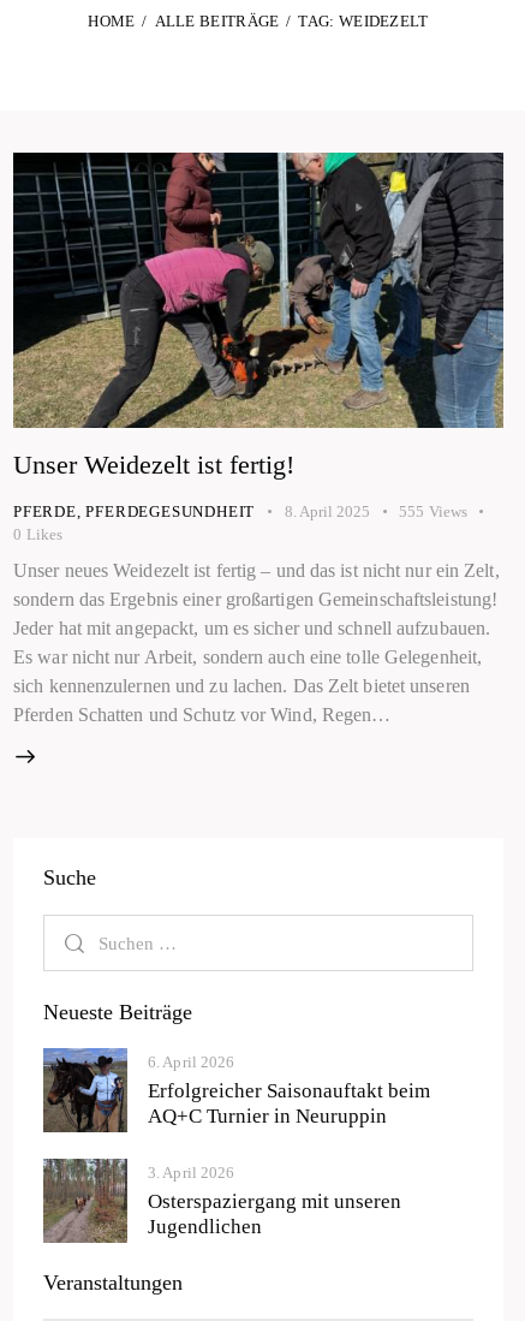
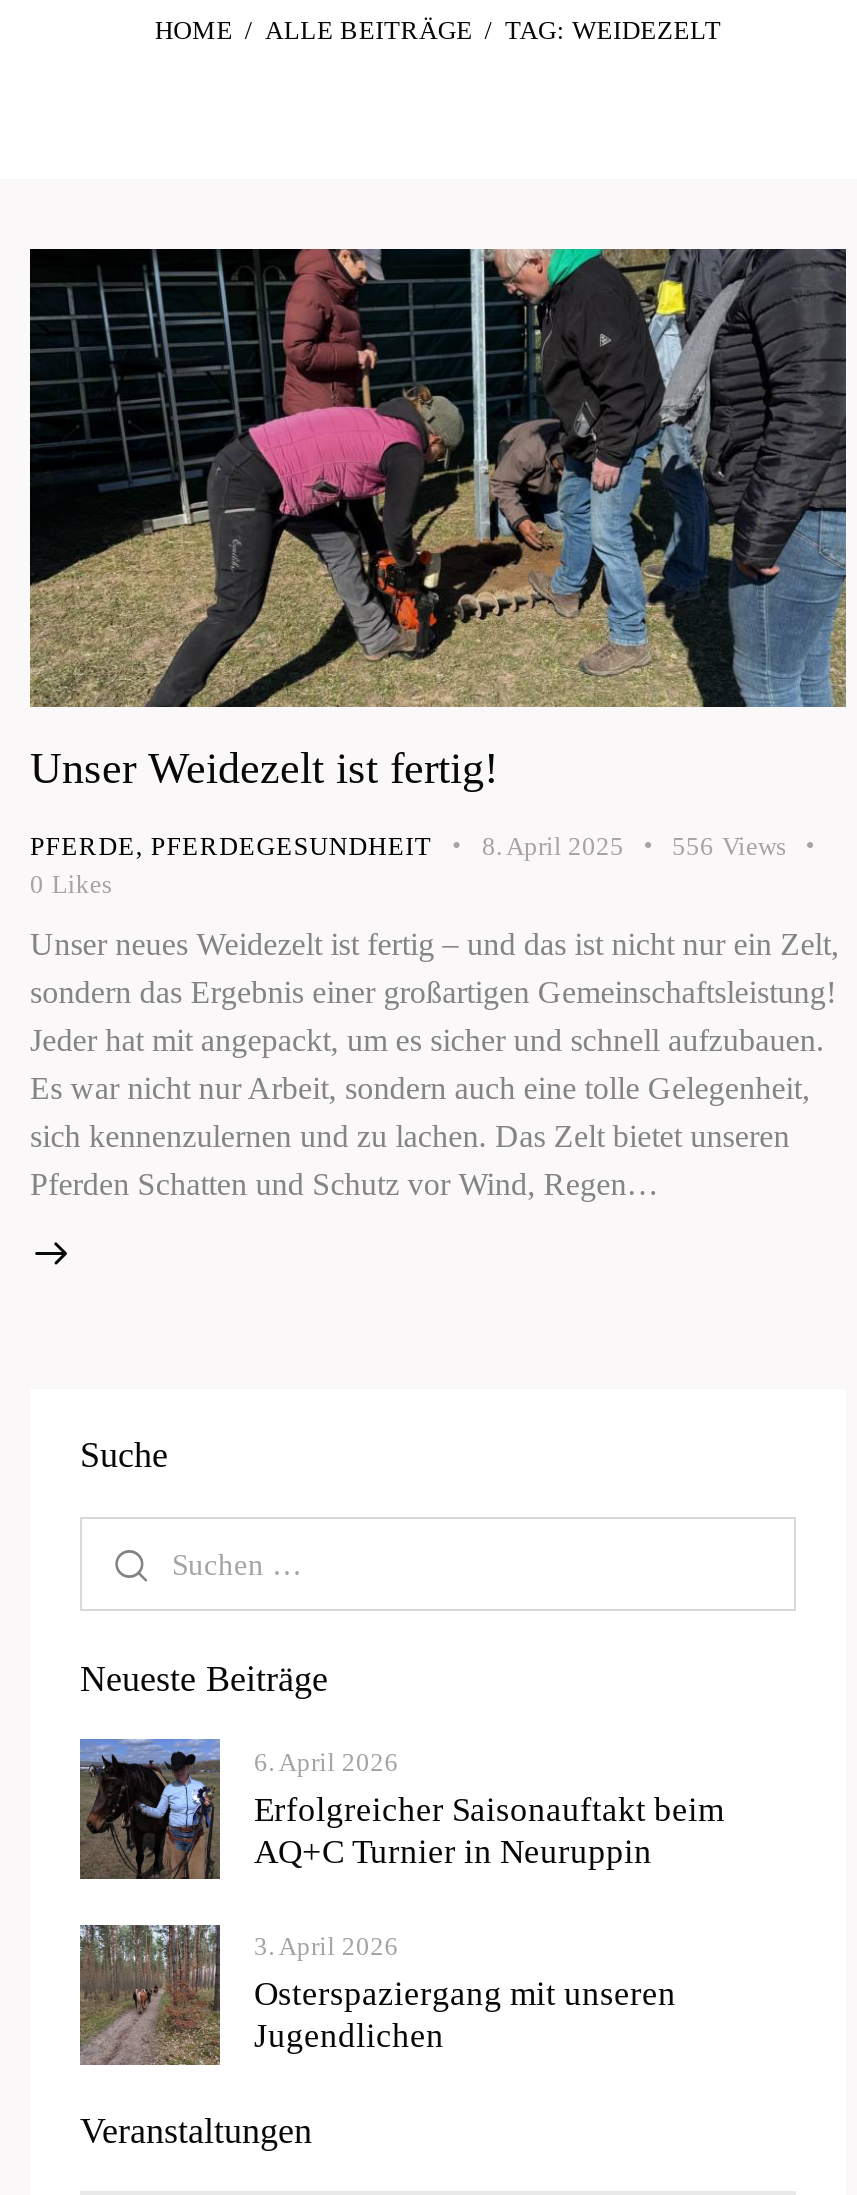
- PFERDE, PFERDEGESUNDHEIT 8. April 2025 555 Views
+ PFERDE, PFERDEGESUNDHEIT 8. April 2025 556 Views
